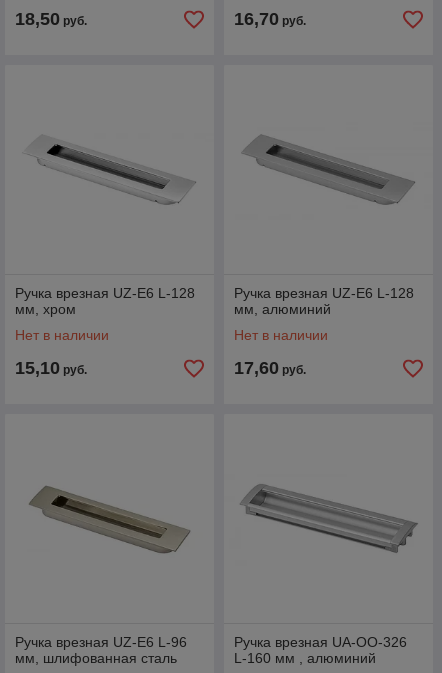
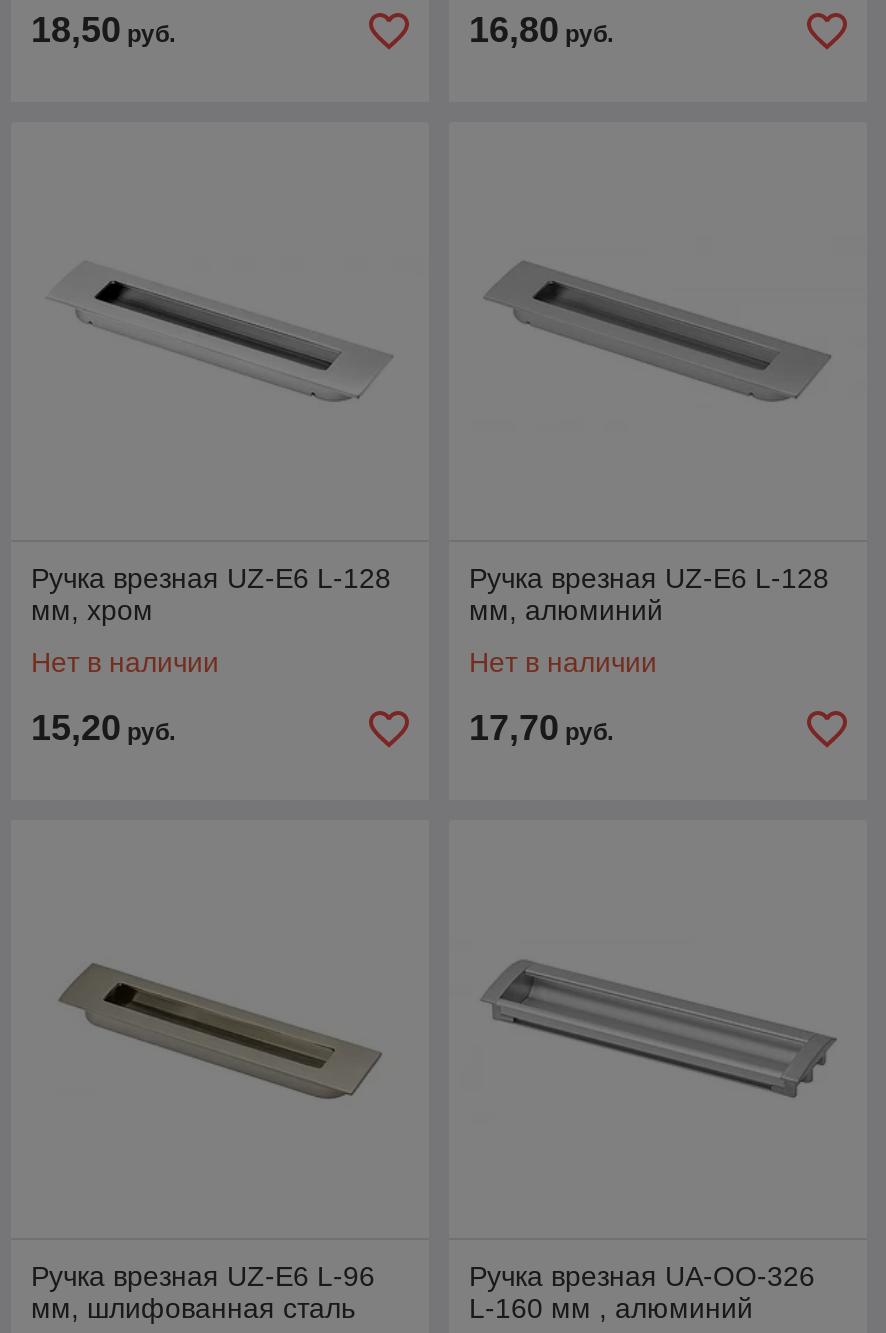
- 16,70 руб.
+ 16,80 руб.

- 15,10 руб.
+ 15,20 руб.

- 17,60 руб.
+ 17,70 руб.
